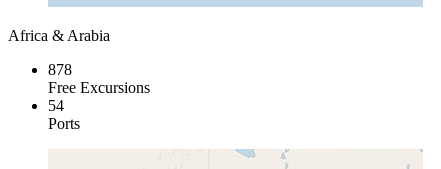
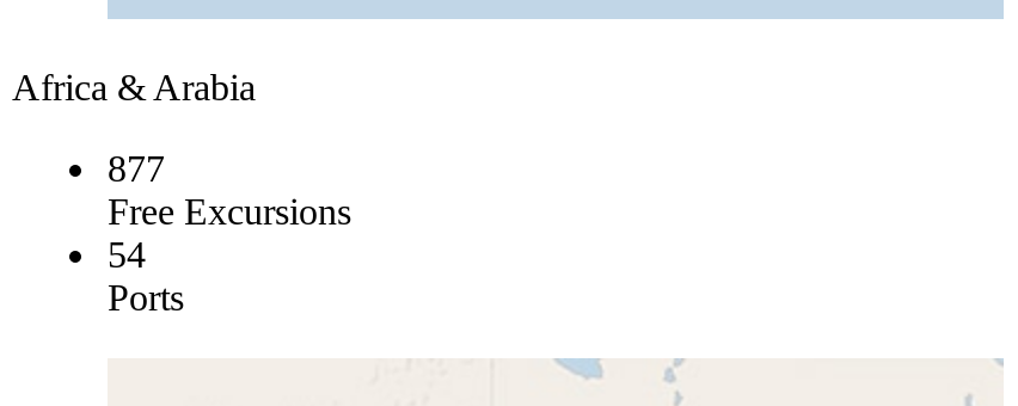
- 878
+ 877
